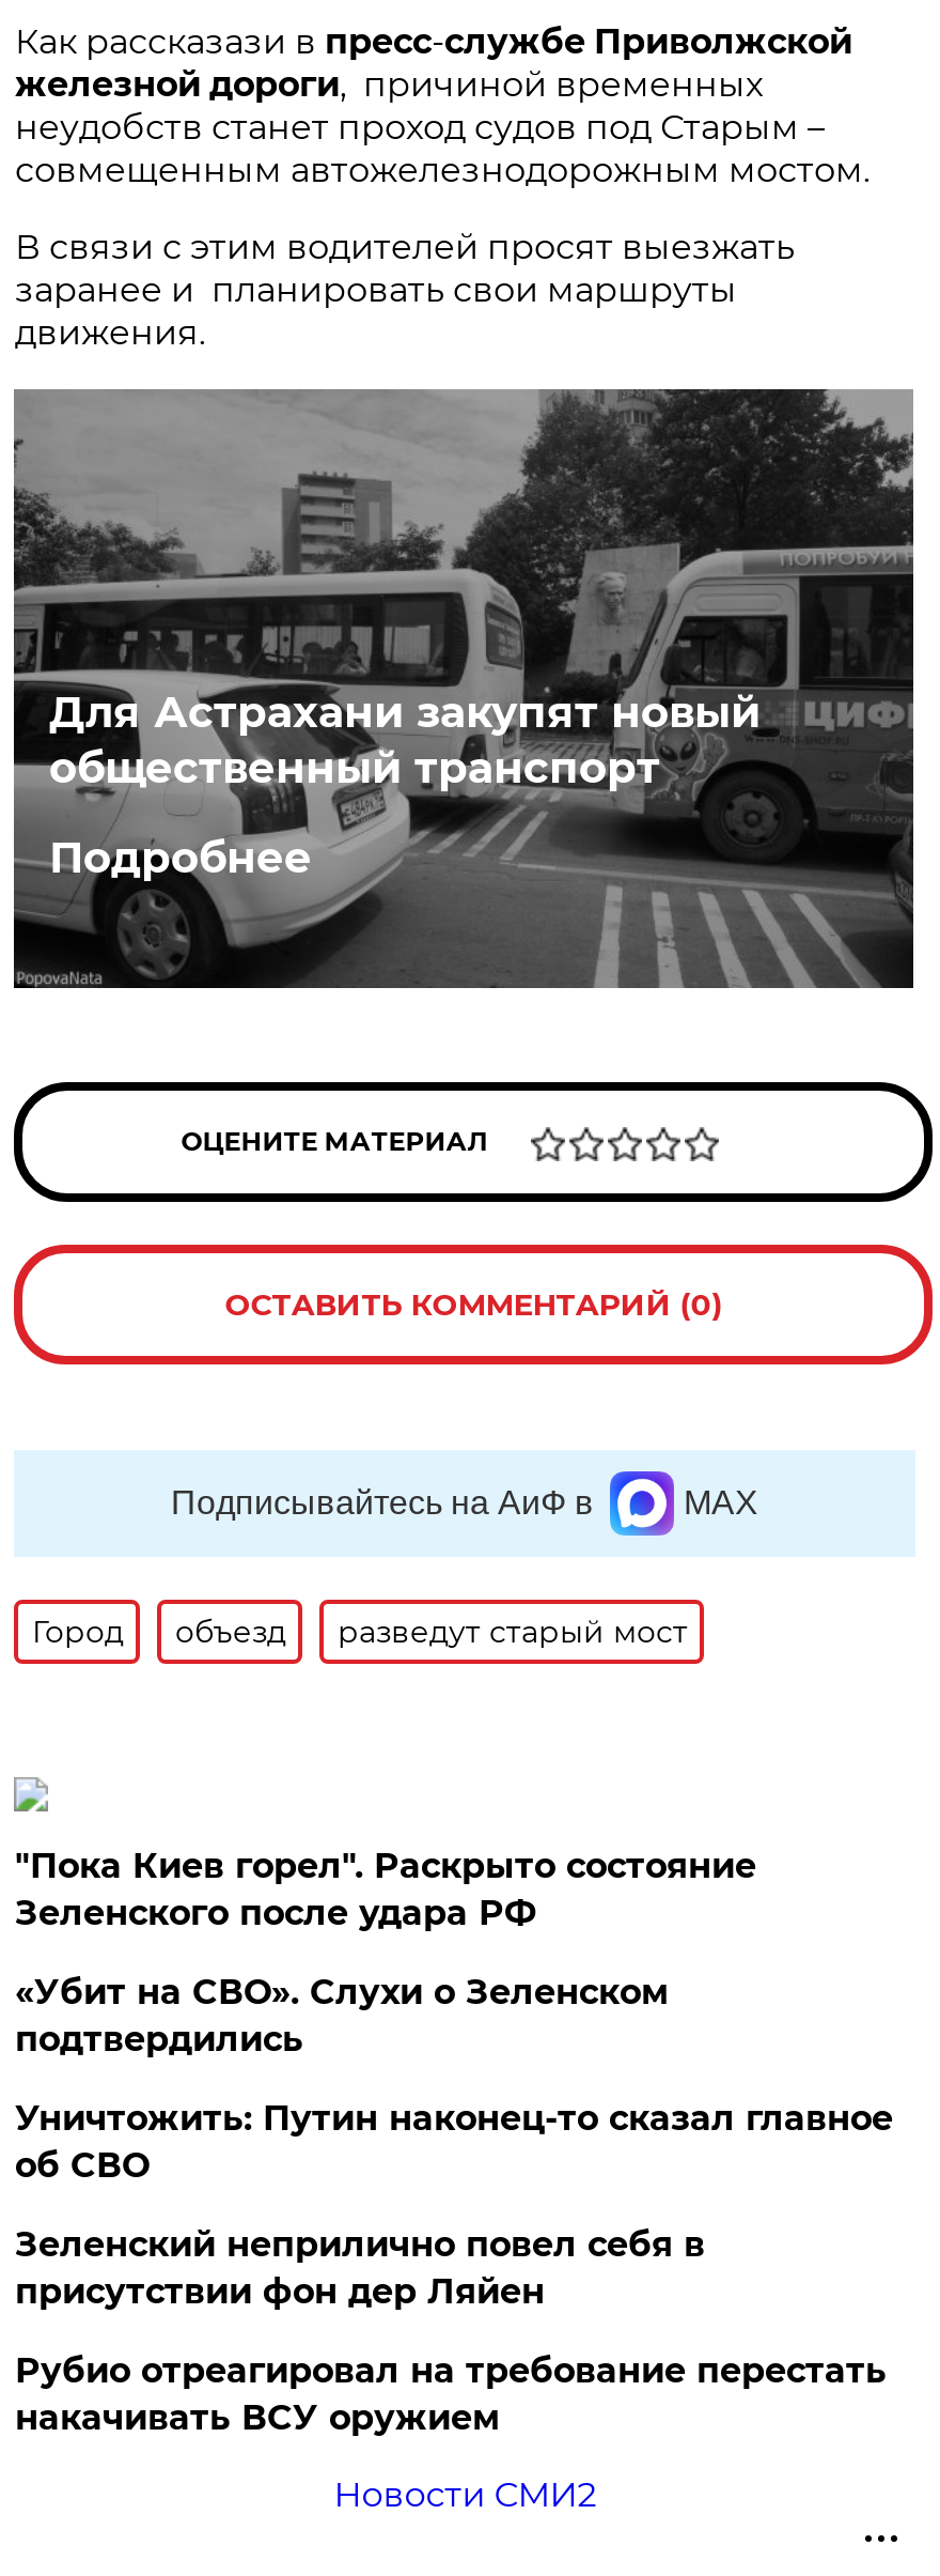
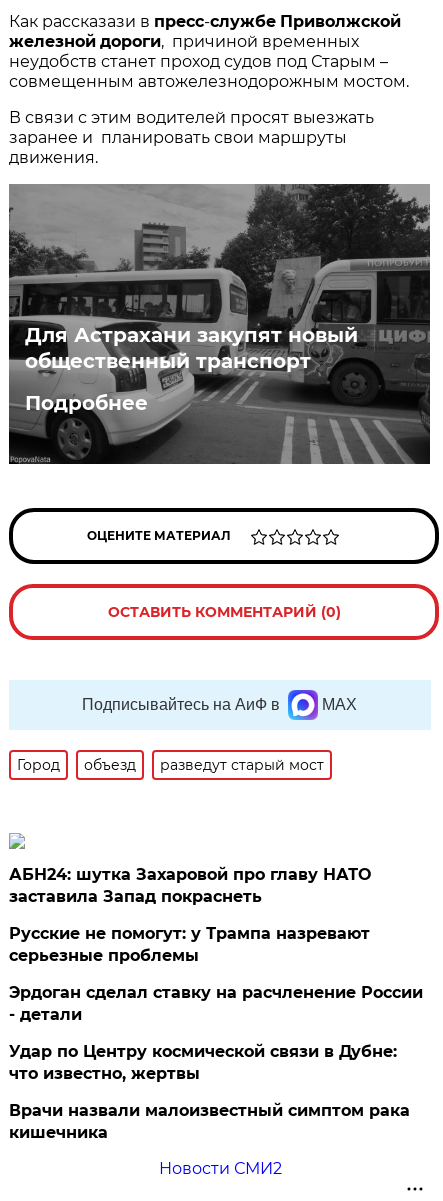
- "Пока Киев горел". Раскрыто состояние
- Зеленского после удара РФ
+ АБН24: шутка Захаровой про главу НАТО
+ заставила Запад покраснеть

- «Убит на СВО». Слухи о Зеленском
- подтвердились
+ Русские не помогут: у Трампа назревают
+ серьезные проблемы

- Уничтожить: Путин наконец-то сказал главное
- об СВО
+ Эрдоган сделал ставку на расчленение России
+ - детали

- Зеленский неприлично повел cебя в
- присутствии фон дер Ляйен
+ Удар по Центру космической связи в Дубне:
+ что известно, жертвы

- Рубио отреагировал на требование перестать
- накачивать ВСУ оружием
+ Врачи назвали малоизвестный симптом рака
+ кишечника
